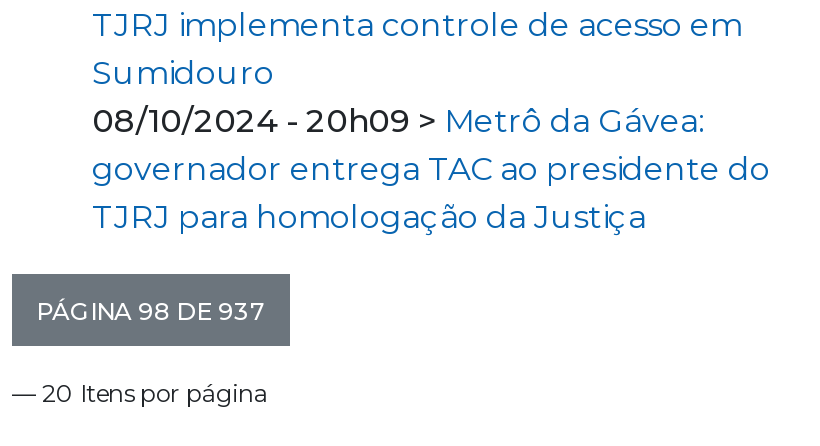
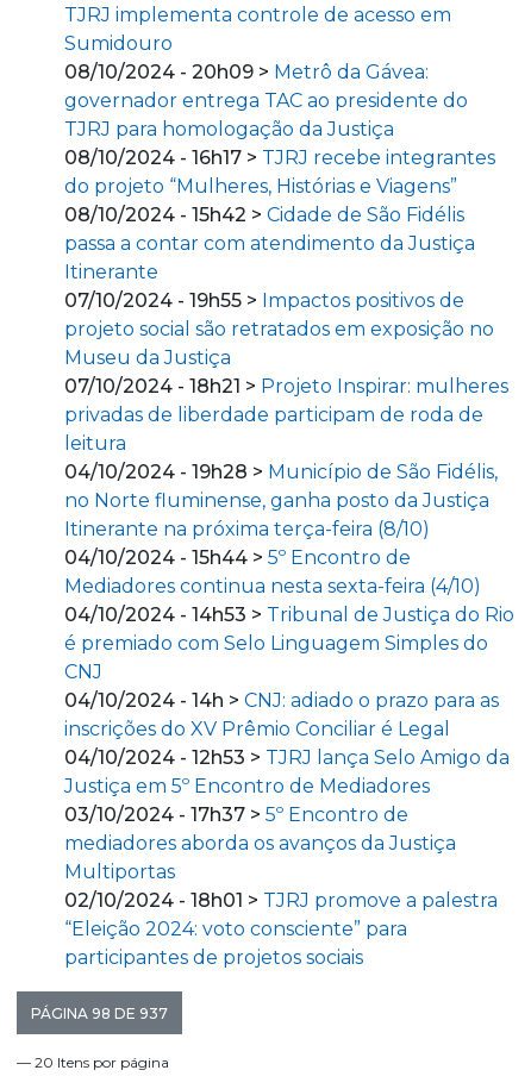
+ 08/10/2024 - 16h17 > TJRJ recebe integrantes
+ do projeto “Mulheres, Histórias e Viagens”
+ 08/10/2024 - 15h42 > Cidade de São Fidélis
+ passa a contar com atendimento da Justiça
+ Itinerante
+ 07/10/2024 - 19h55 > Impactos positivos de
+ projeto social são retratados em exposição no
+ Museu da Justiça
+ 07/10/2024 - 18h21 > Projeto Inspirar: mulheres
+ privadas de liberdade participam de roda de
+ leitura
+ 04/10/2024 - 19h28 > Município de São Fidélis,
+ no Norte fluminense, ganha posto da Justiça
+ Itinerante na próxima terça-feira (8/10)
+ 04/10/2024 - 15h44 > 5º Encontro de
+ Mediadores continua nesta sexta-feira (4/10)
+ 04/10/2024 - 14h53 > Tribunal de Justiça do Rio
+ é premiado com Selo Linguagem Simples do
+ CNJ
+ 04/10/2024 - 14h > CNJ: adiado o prazo para as
+ inscrições do XV Prêmio Conciliar é Legal
+ 04/10/2024 - 12h53 > TJRJ lança Selo Amigo da
+ Justiça em 5º Encontro de Mediadores
+ 03/10/2024 - 17h37 > 5º Encontro de
+ mediadores aborda os avanços da Justiça
+ Multiportas
+ 02/10/2024 - 18h01 > TJRJ promove a palestra
+ “Eleição 2024: voto consciente” para
+ participantes de projetos sociais
